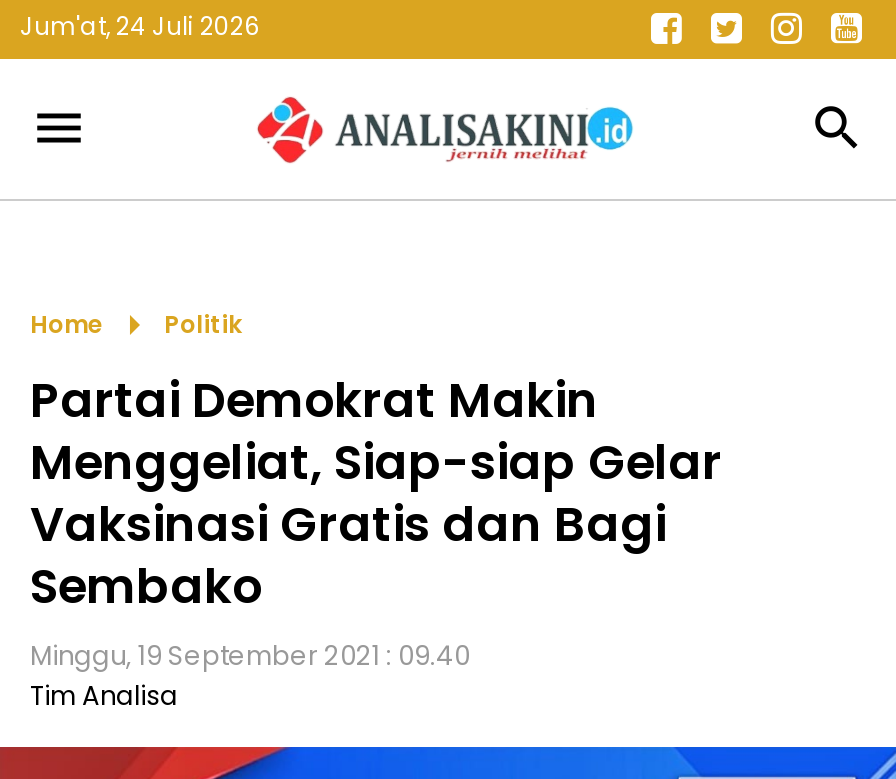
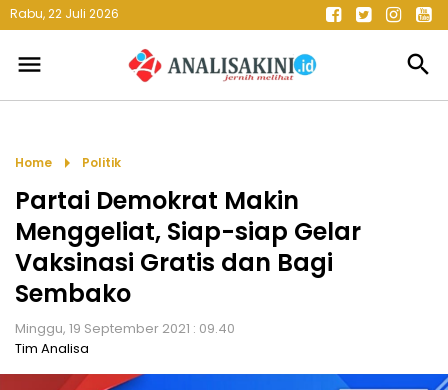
- Jum'at, 24 Juli 2026
+ Rabu, 22 Juli 2026
